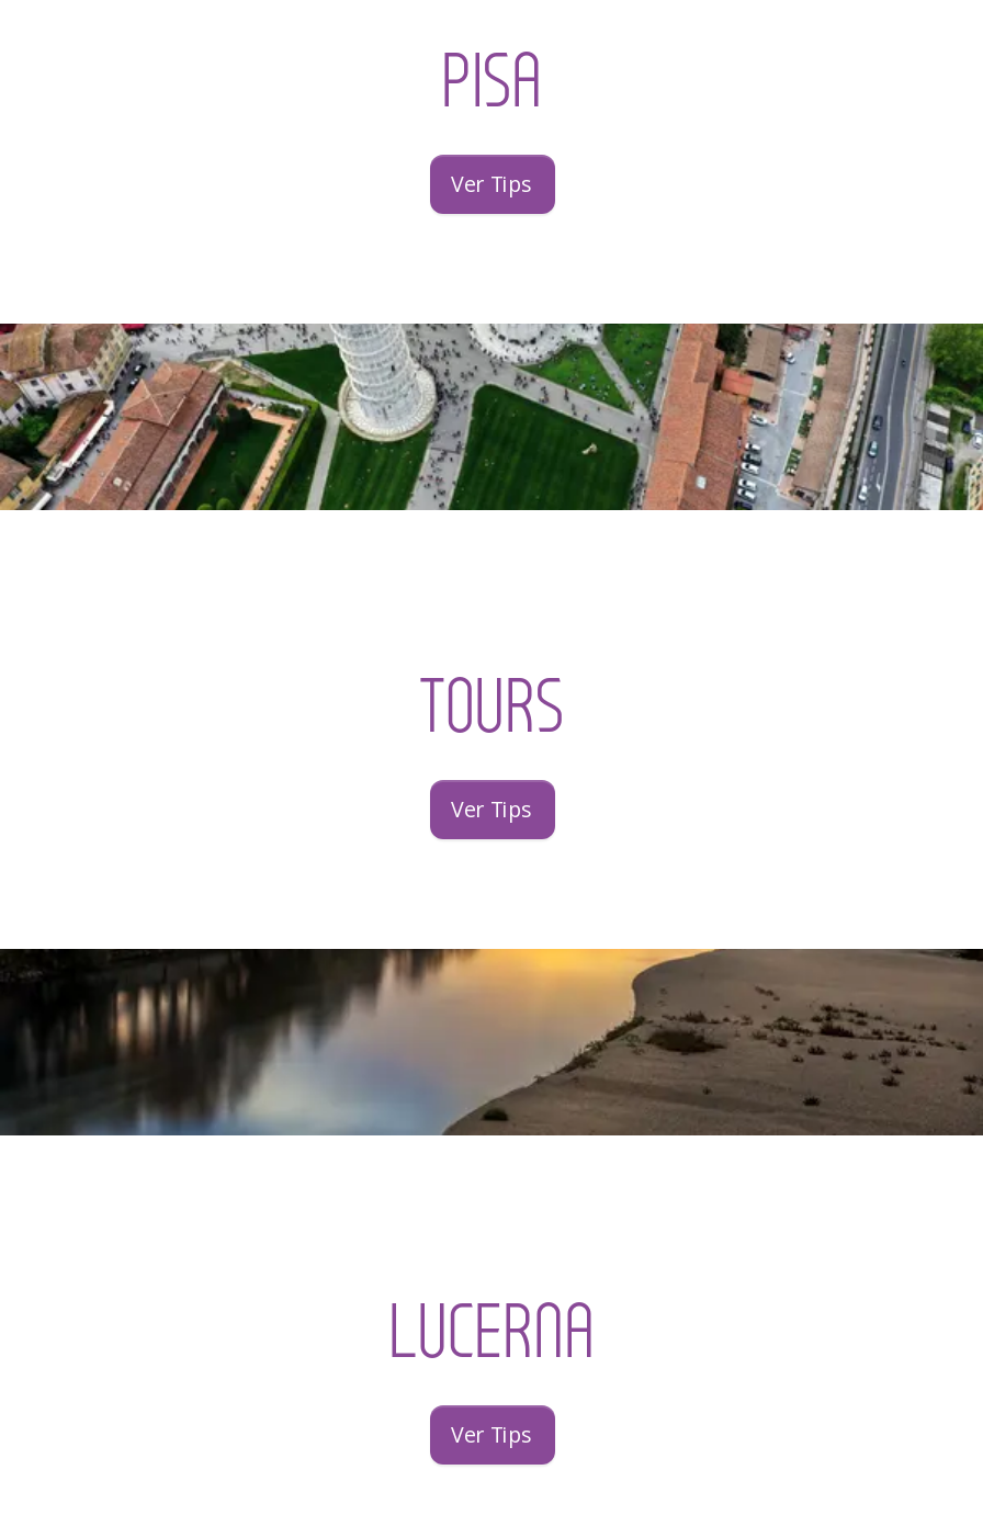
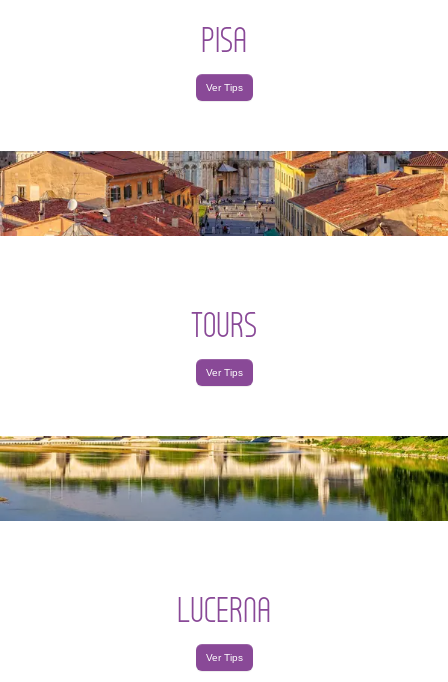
- [image]
+ [image]

- [image]
+ [image]
